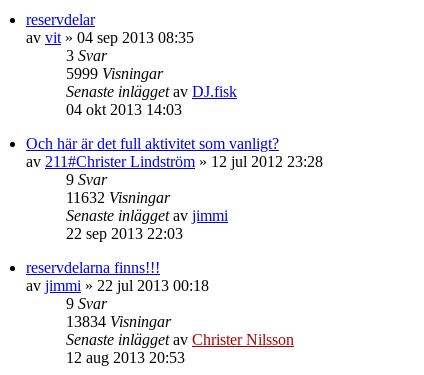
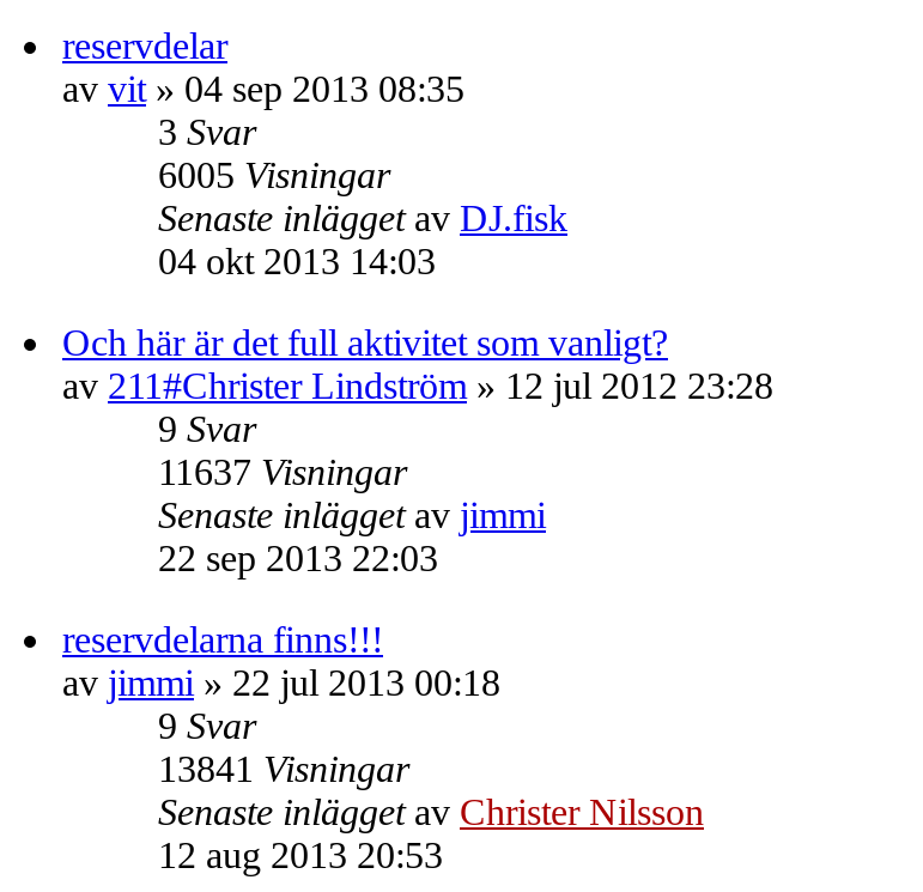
- 5999 Visningar
+ 6005 Visningar

- 11632 Visningar
+ 11637 Visningar

- 13834 Visningar
+ 13841 Visningar
